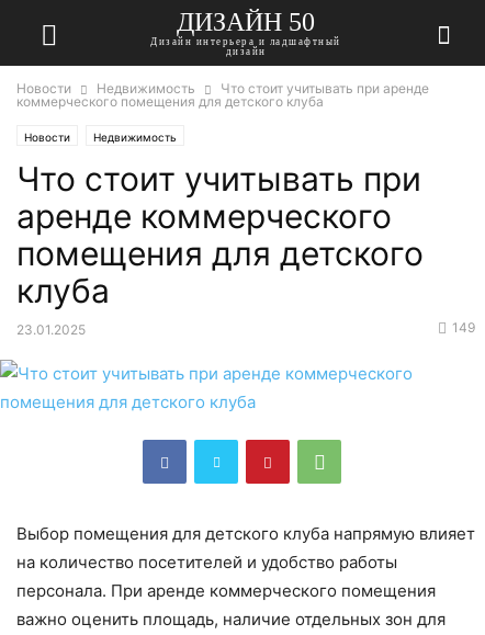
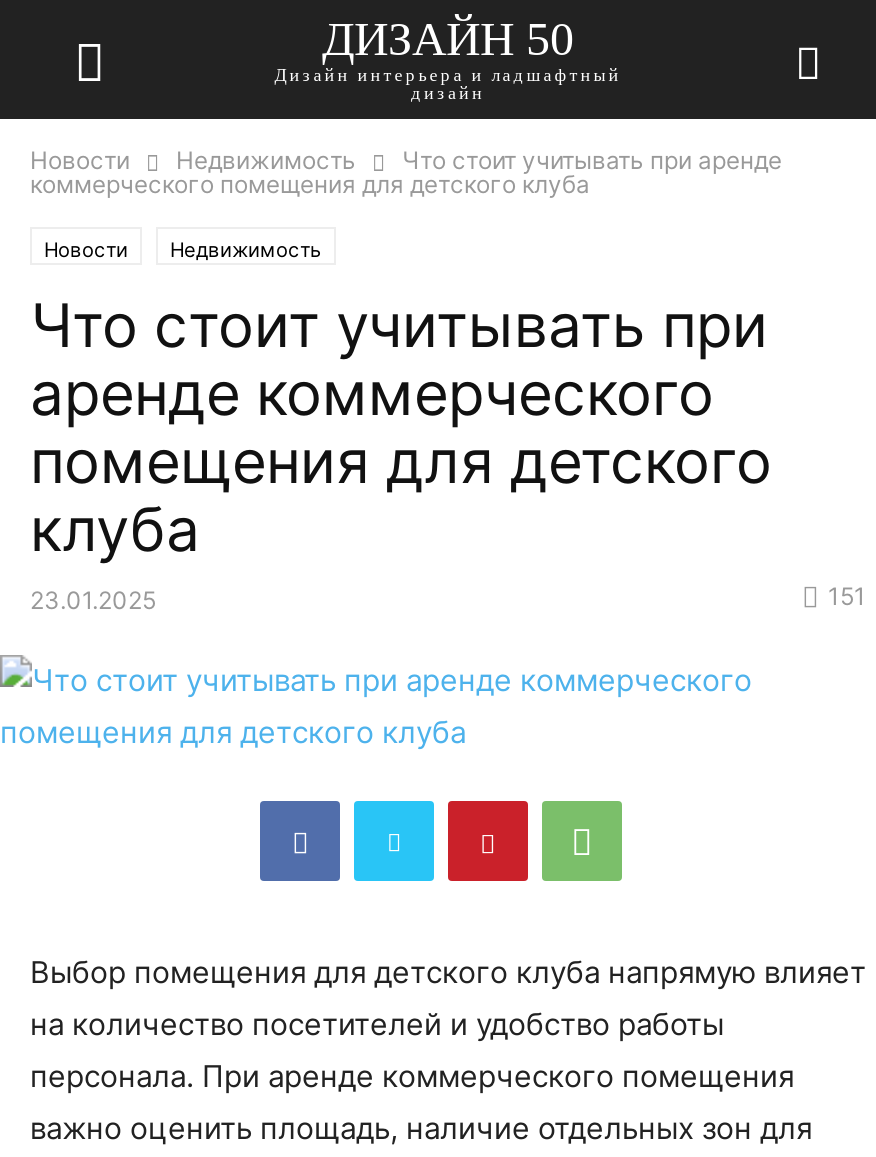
- 149
+ 151
